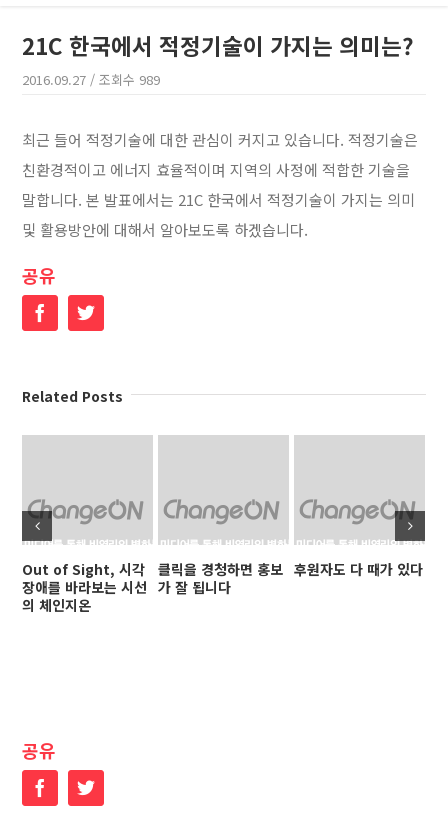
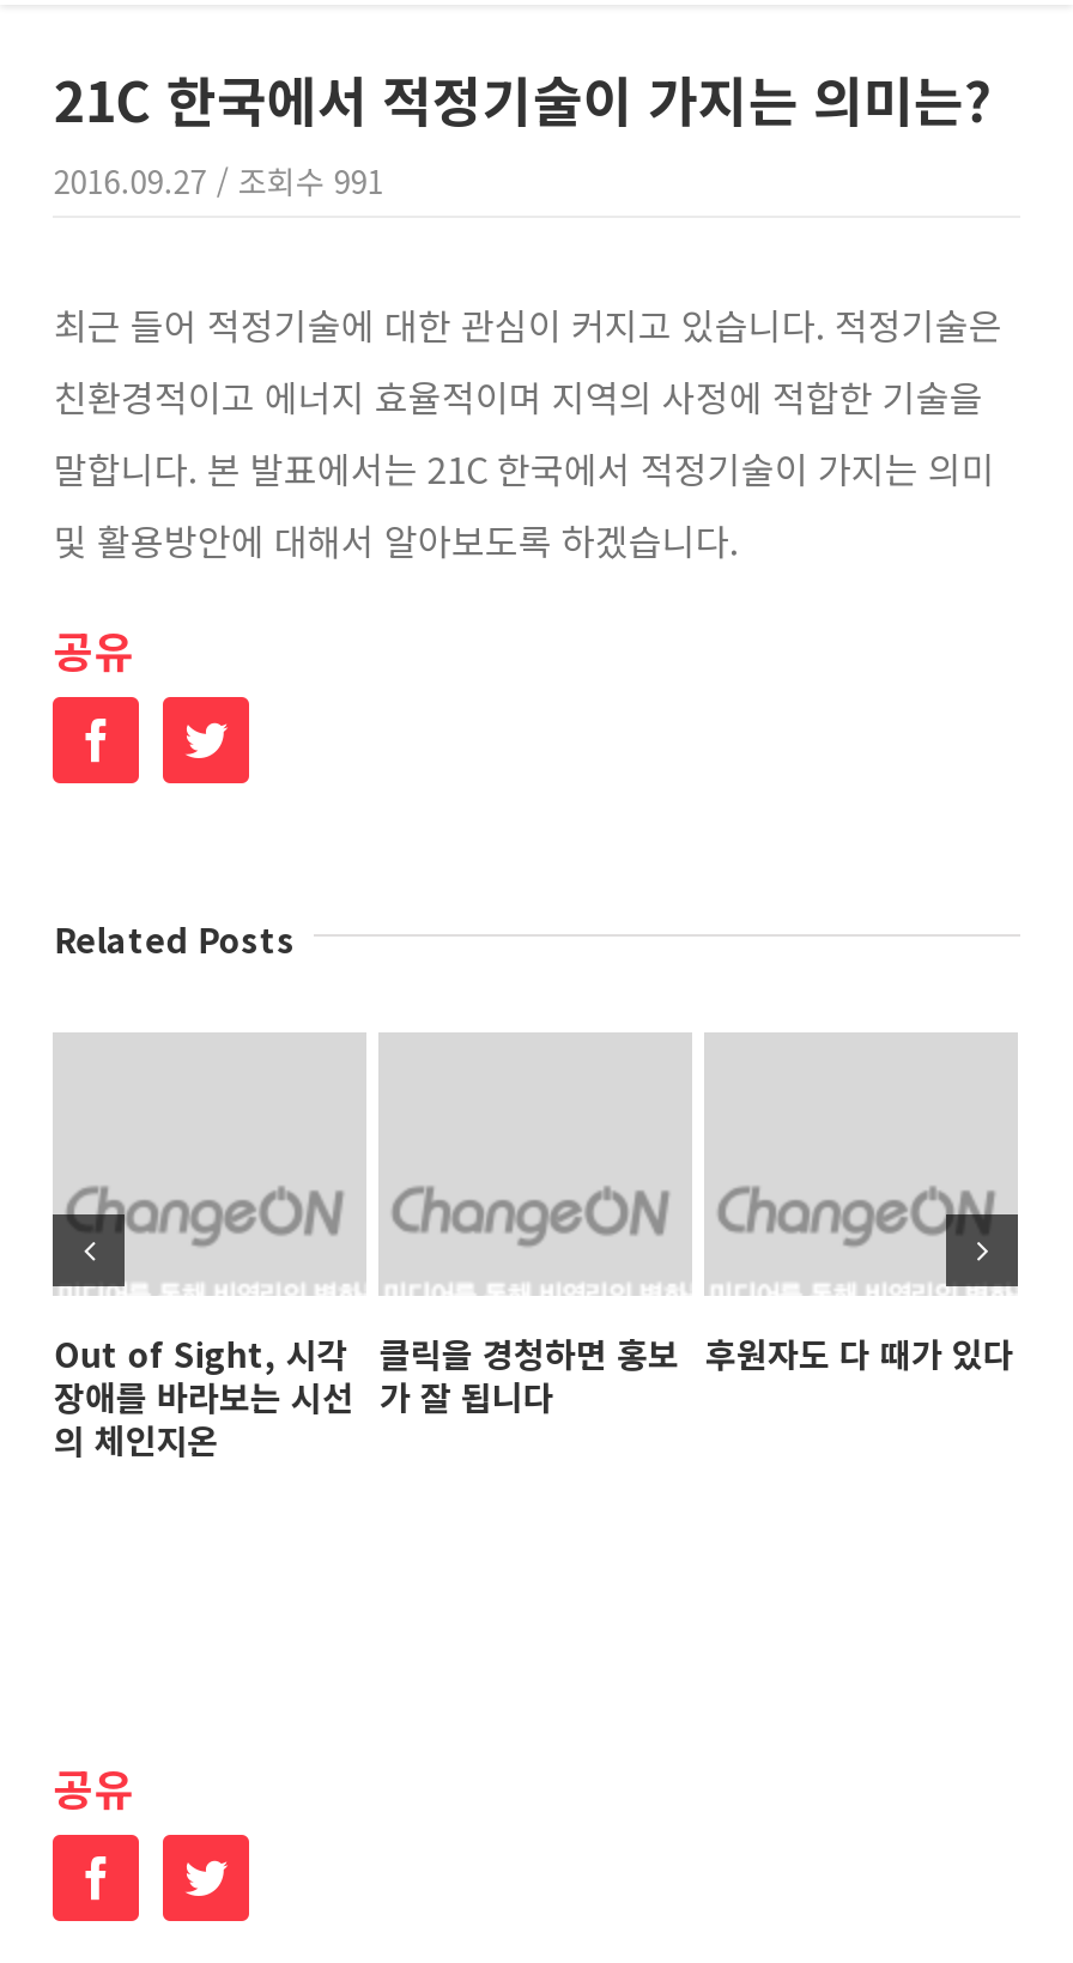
- 2016.09.27 / 조회수 989
+ 2016.09.27 / 조회수 991
